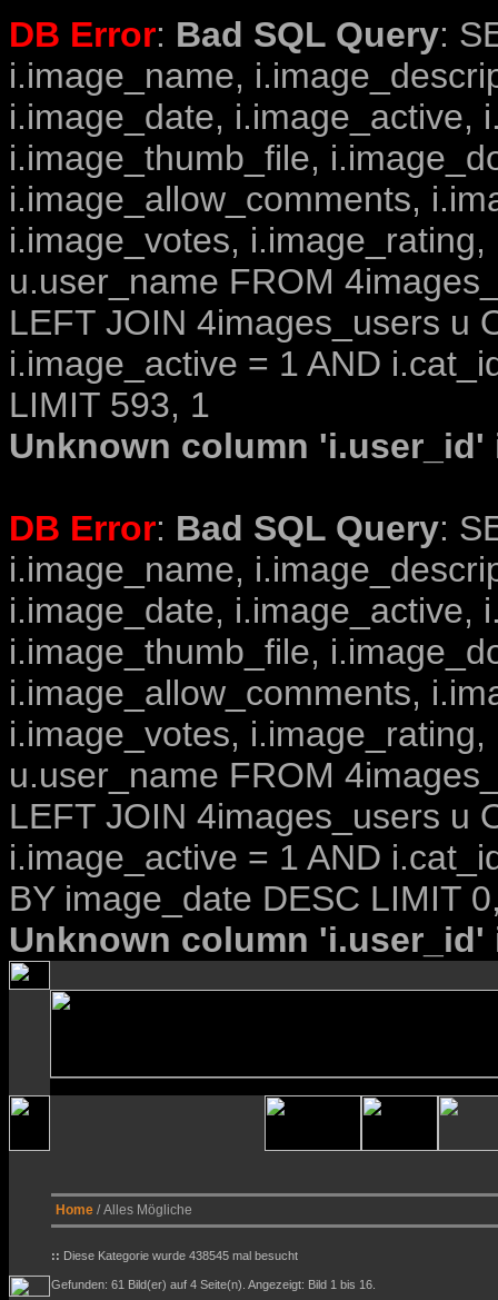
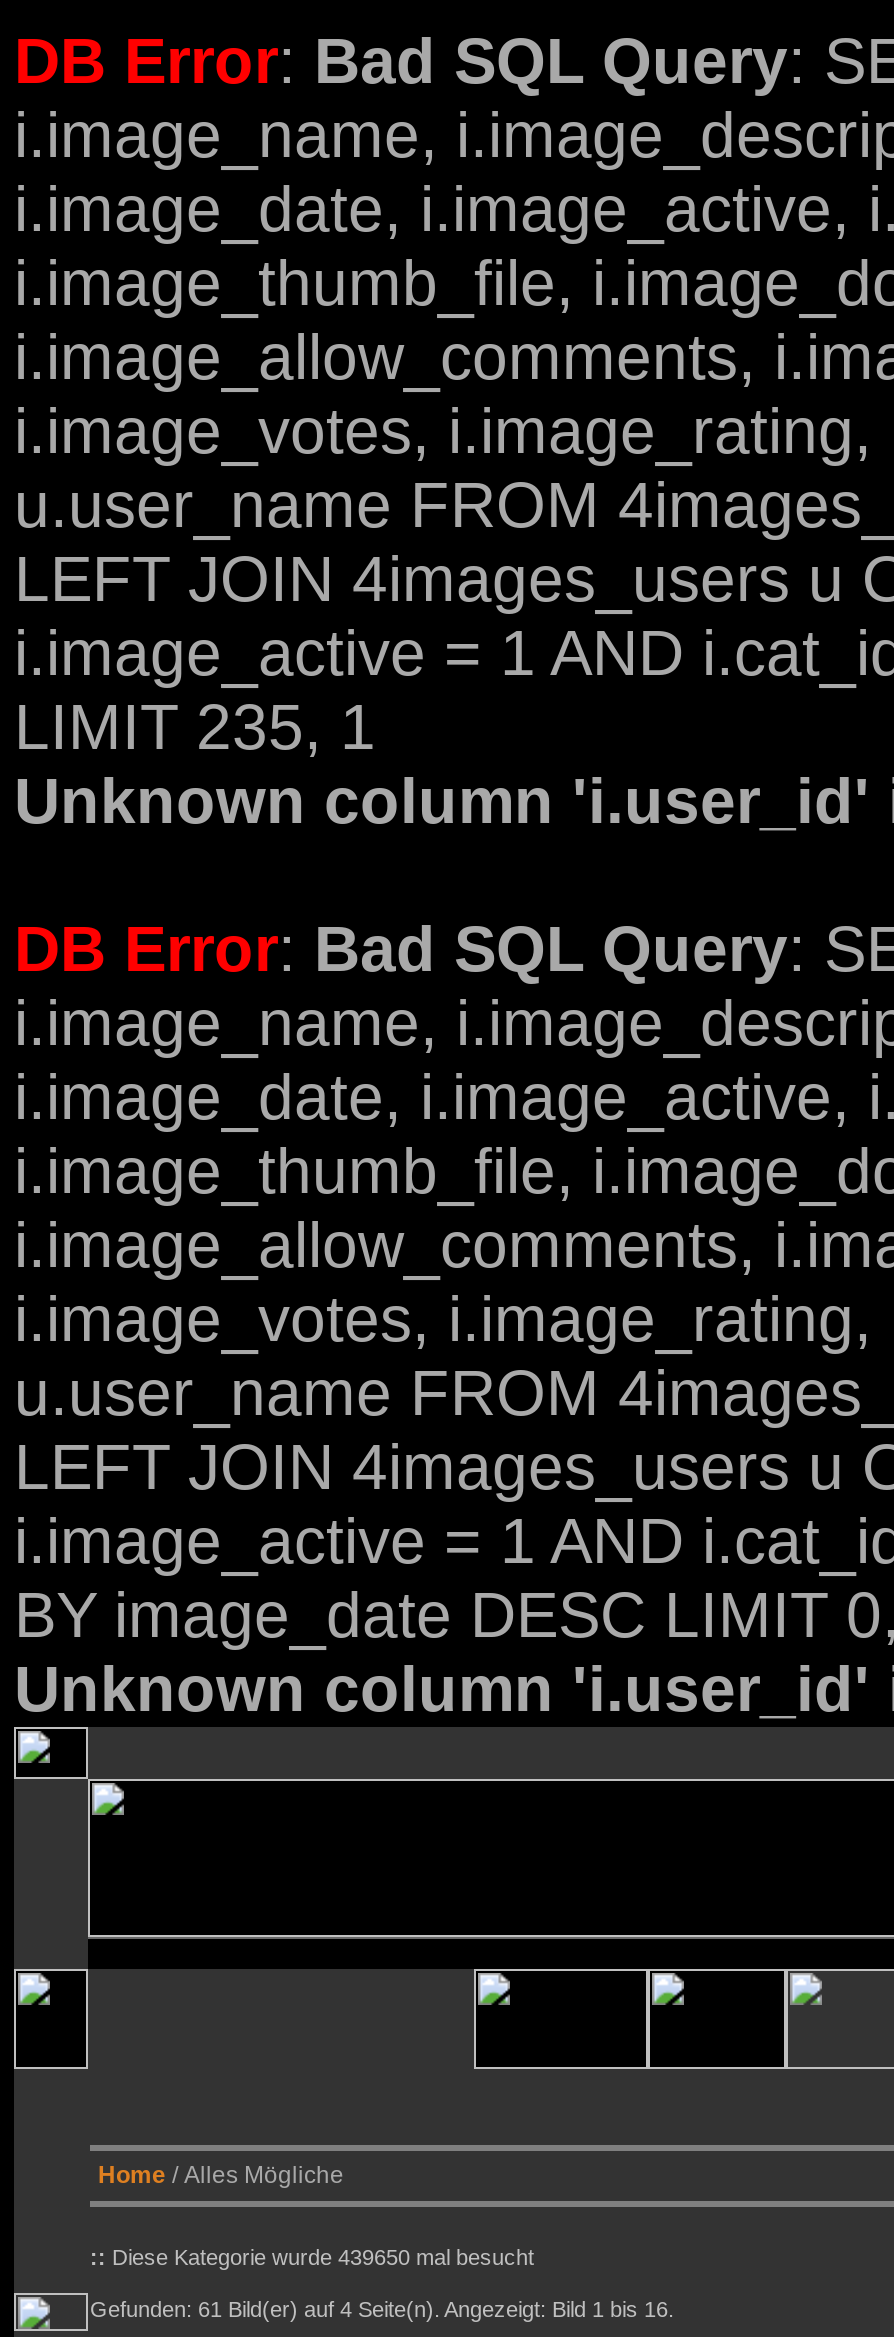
- LIMIT 593, 1
+ LIMIT 235, 1

- :: Diese Kategorie wurde 438545 mal besucht
+ :: Diese Kategorie wurde 439650 mal besucht
